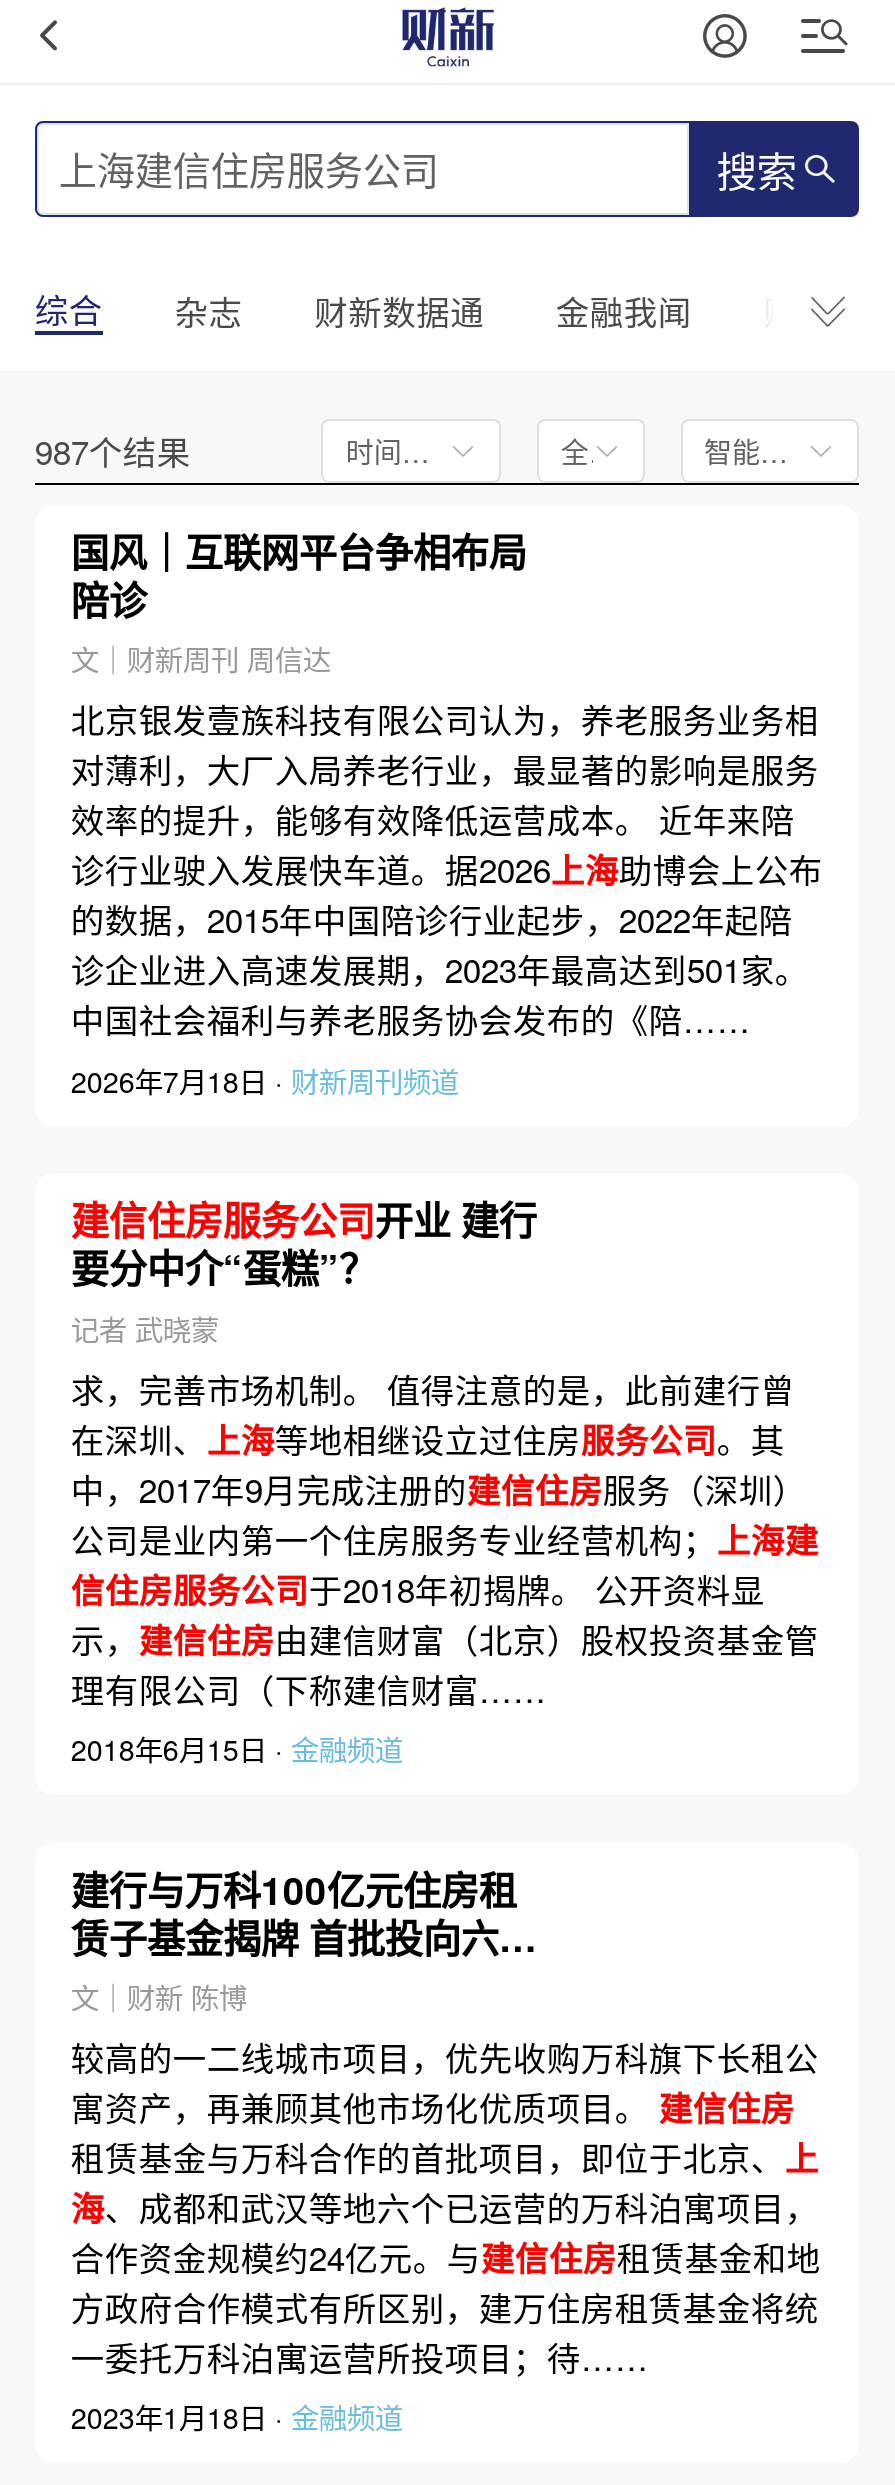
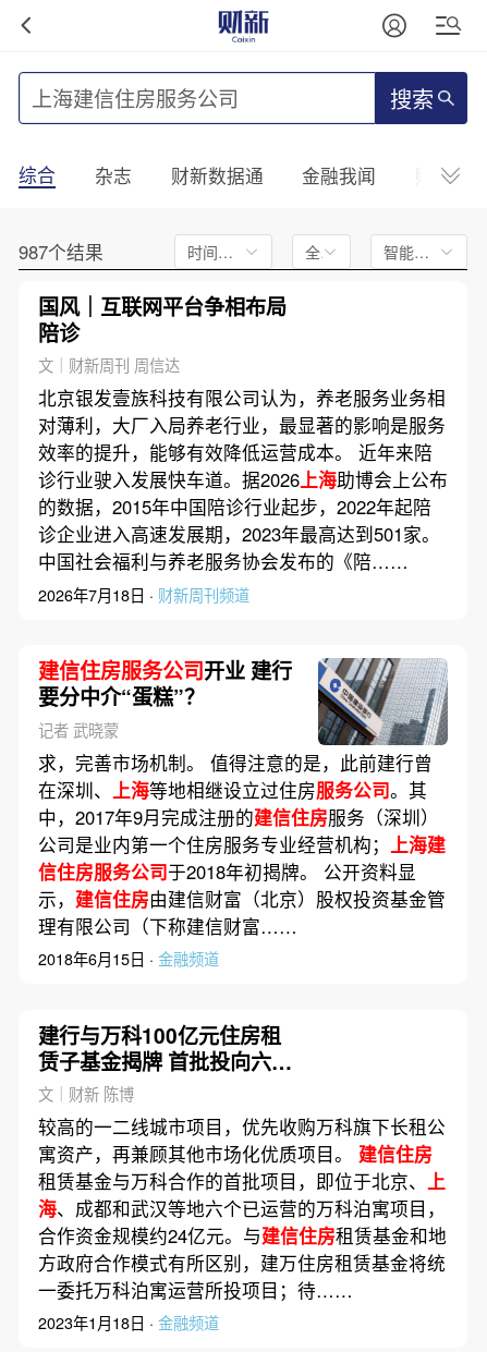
+ [image]
